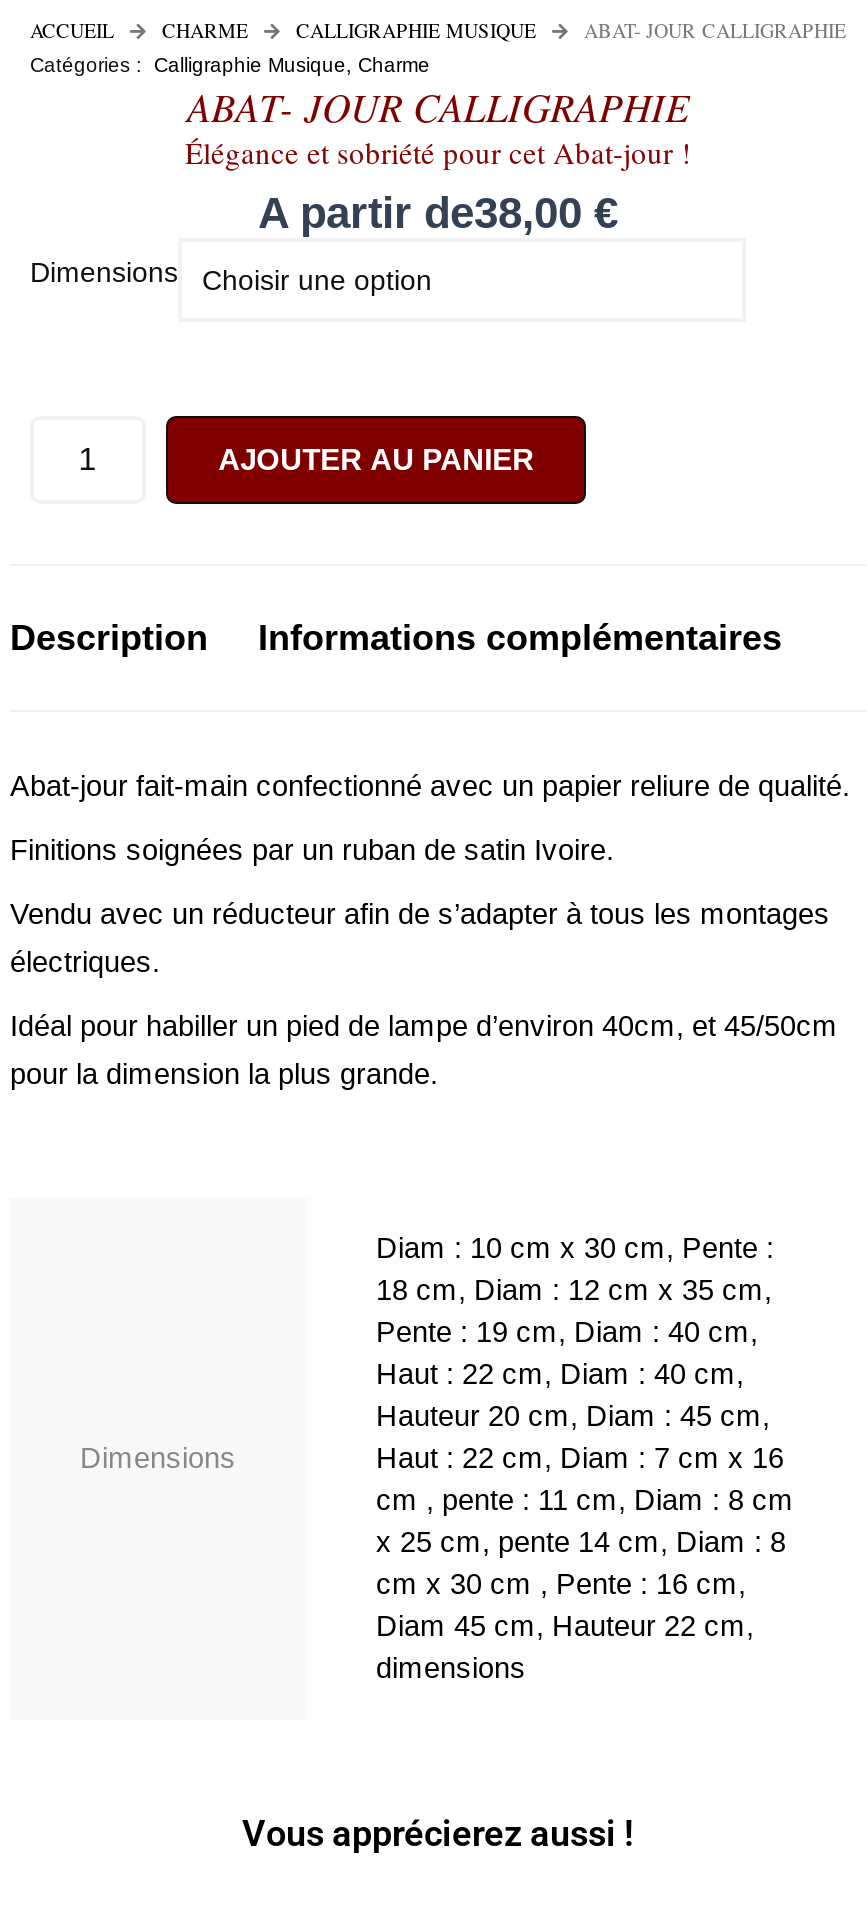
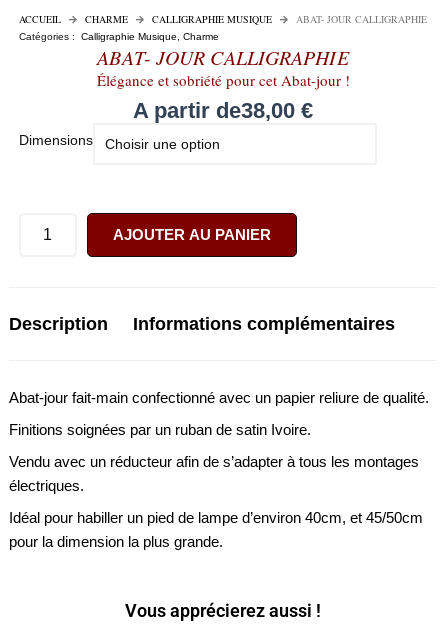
- Diam : 10 cm x 30 cm, Pente :
- 18 cm, Diam : 12 cm x 35 cm,
- Pente : 19 cm, Diam : 40 cm,
- Haut : 22 cm, Diam : 40 cm,
- Hauteur 20 cm, Diam : 45 cm,
- Haut : 22 cm, Diam : 7 cm x 16
- cm , pente : 11 cm, Diam : 8 cm
- x 25 cm, pente 14 cm, Diam : 8
- cm x 30 cm , Pente : 16 cm,
- Diam 45 cm, Hauteur 22 cm,
- dimensions

- Dimensions
